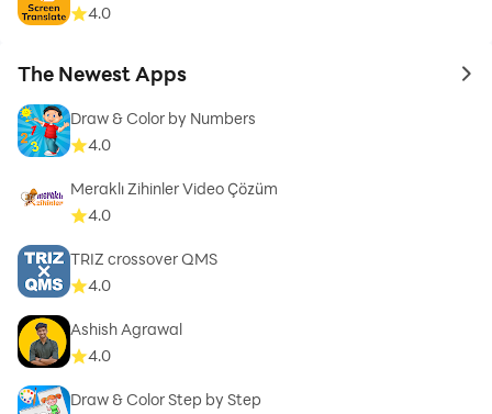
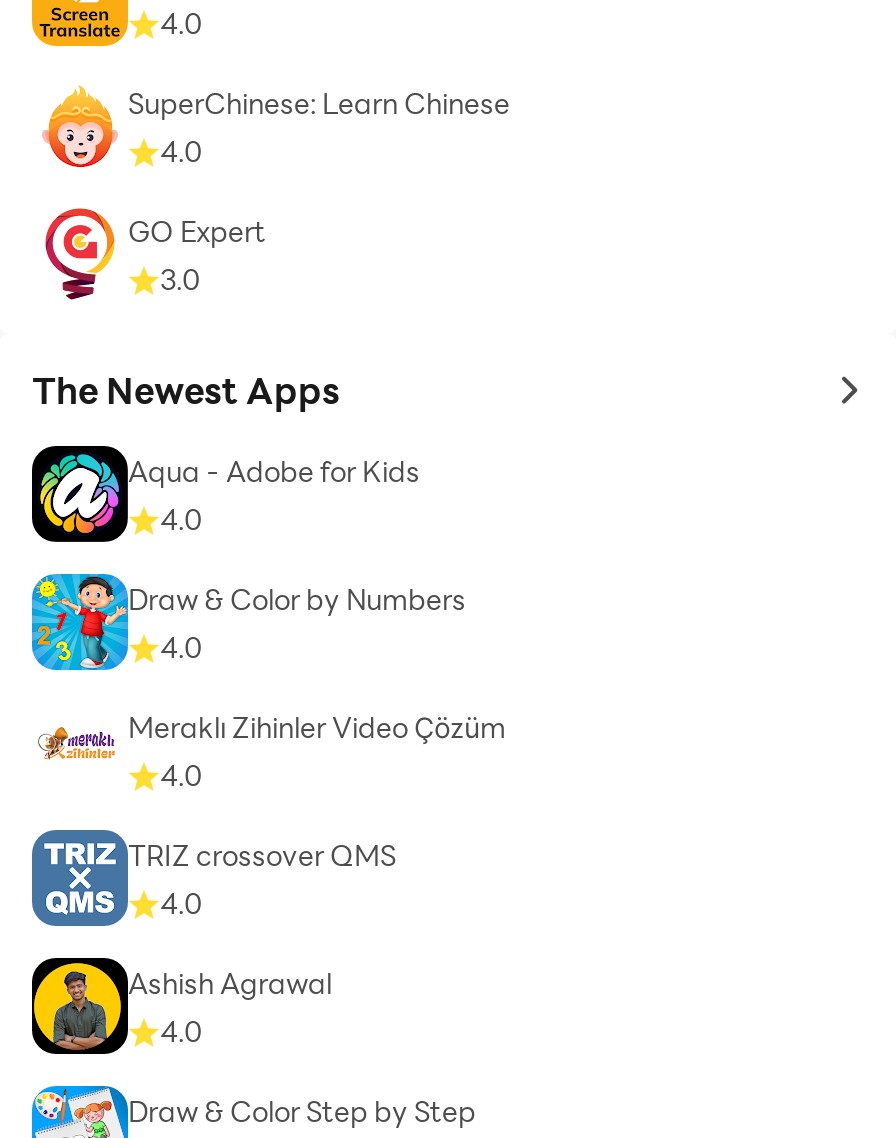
+ [image]

+ [image]
+ SuperChinese: Learn Chinese
+ 4.0
+ GO Expert
+ 3.0

+ [image]
+ Aqua - Adobe for Kids
+ 4.0
